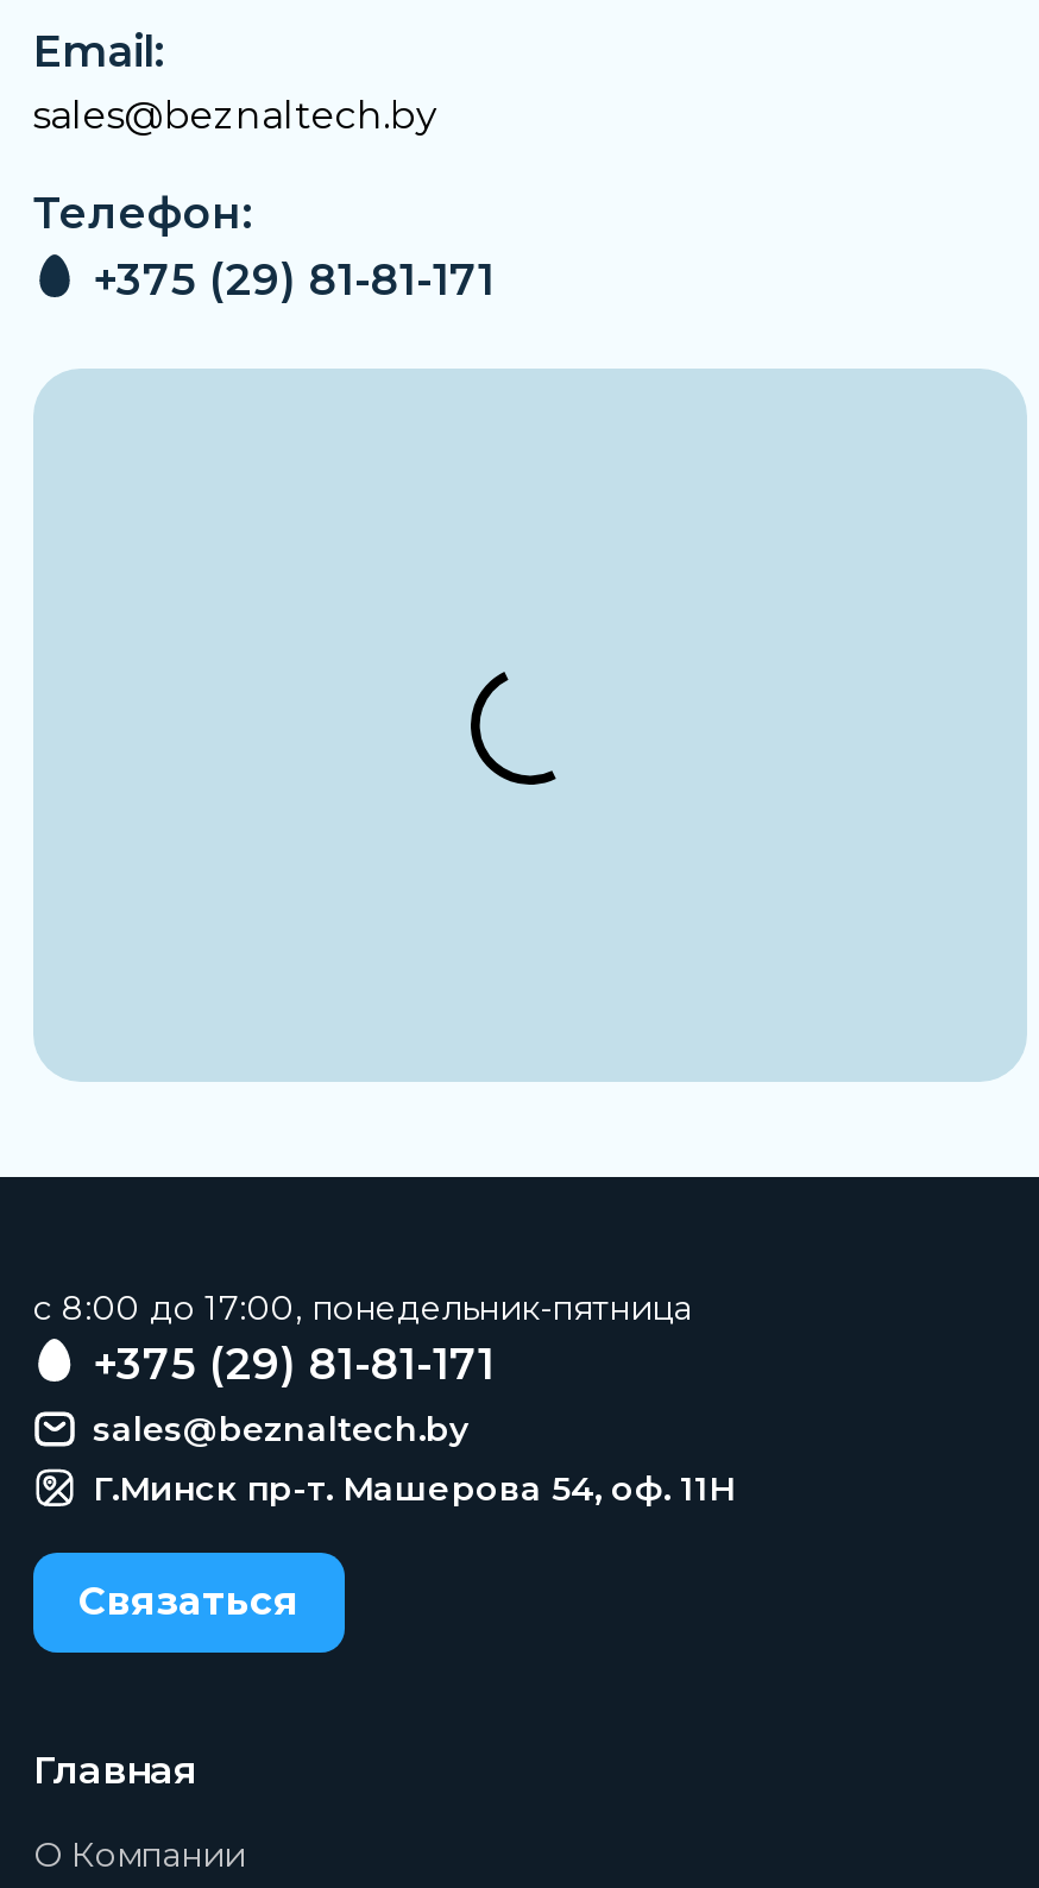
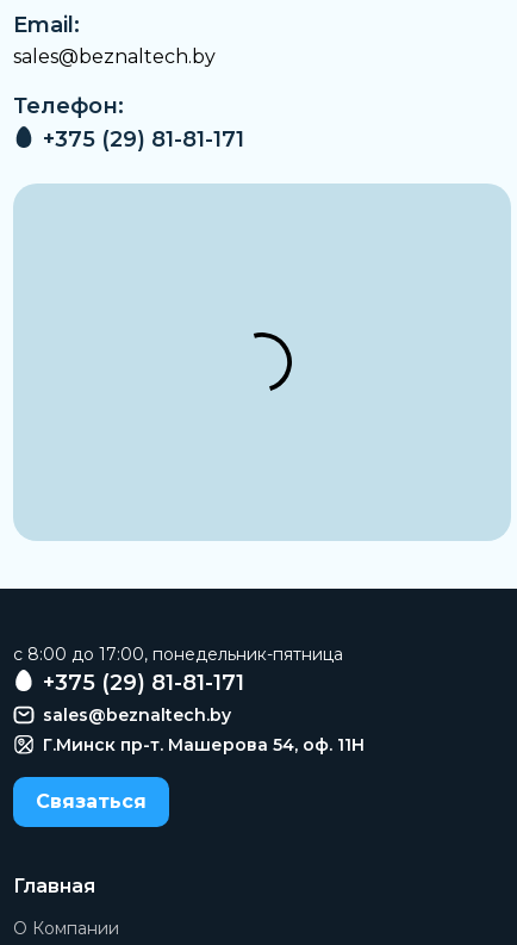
- [image]
+ [image]
